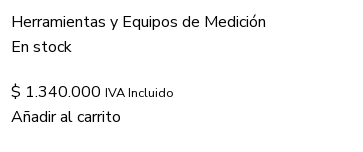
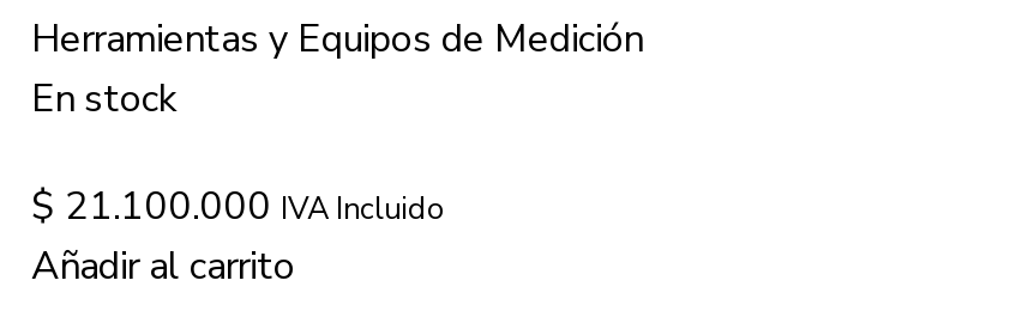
- $1.340.000 IVA Incluido
+ $21.100.000 IVA Incluido
